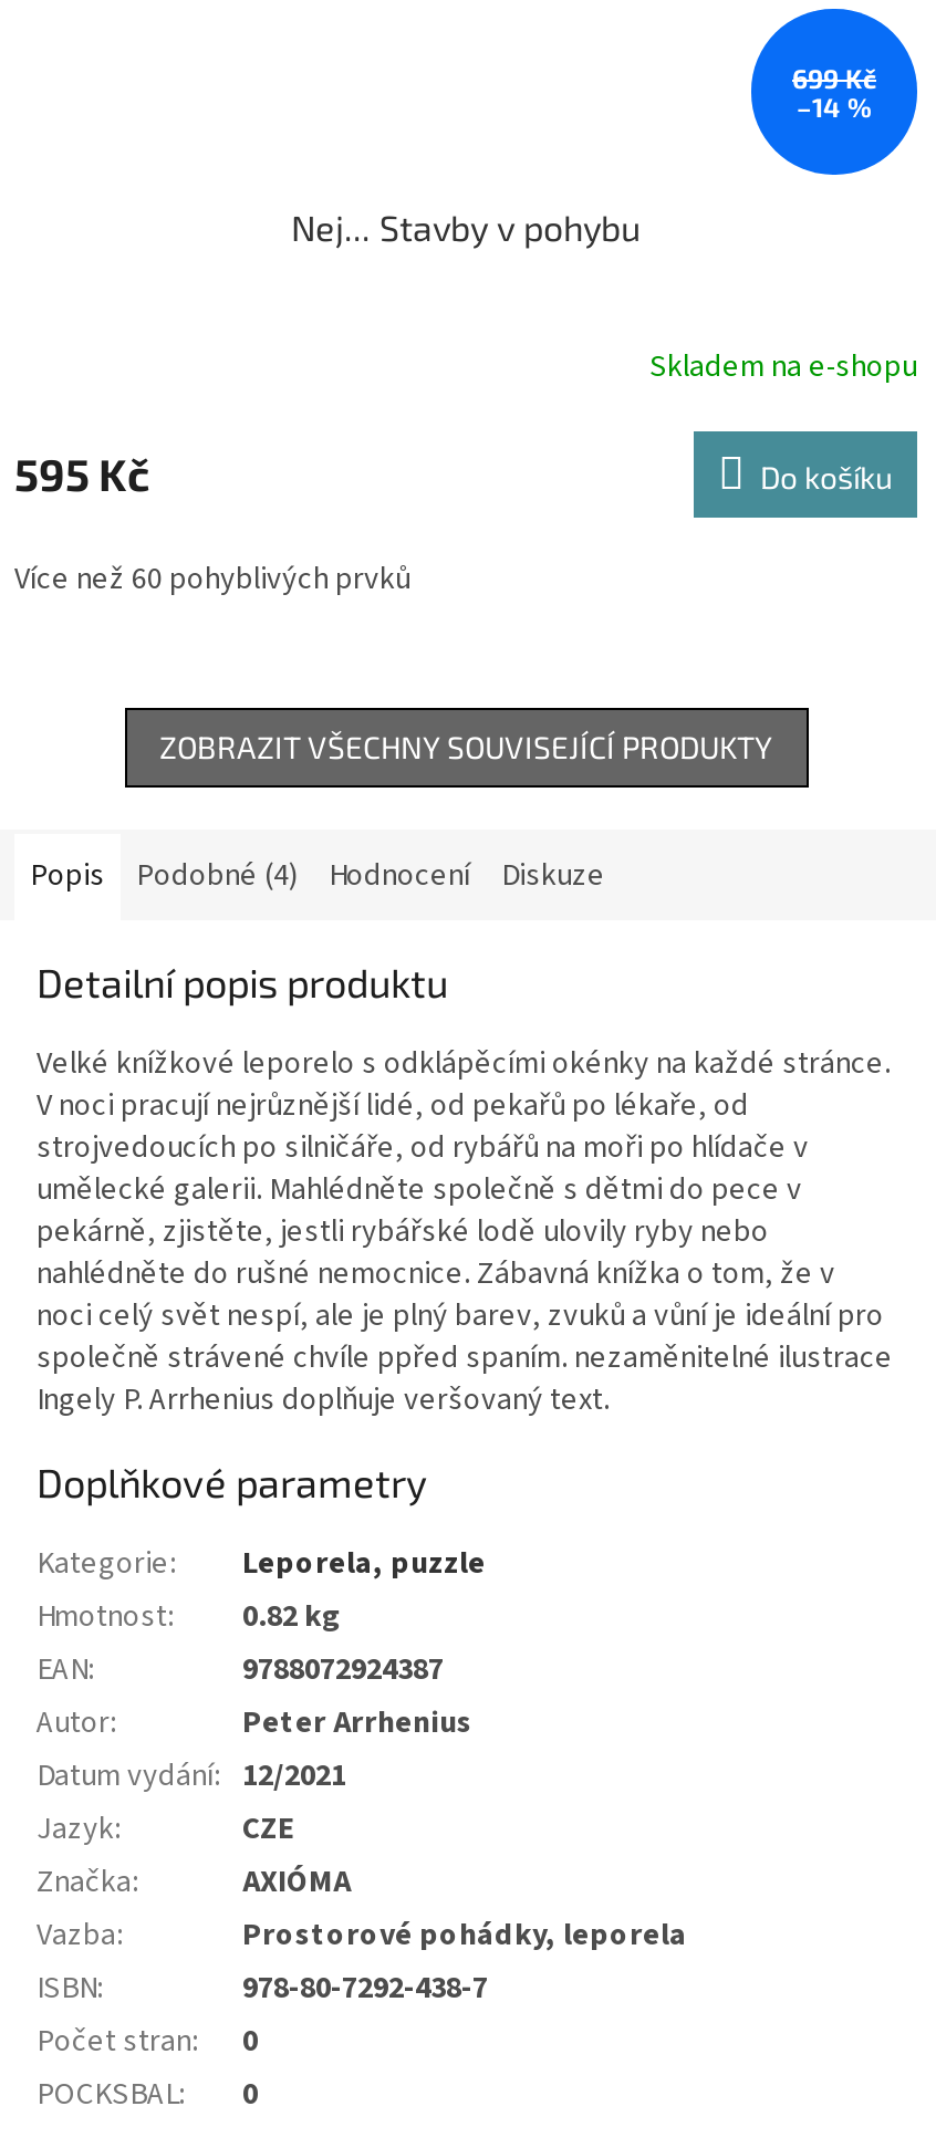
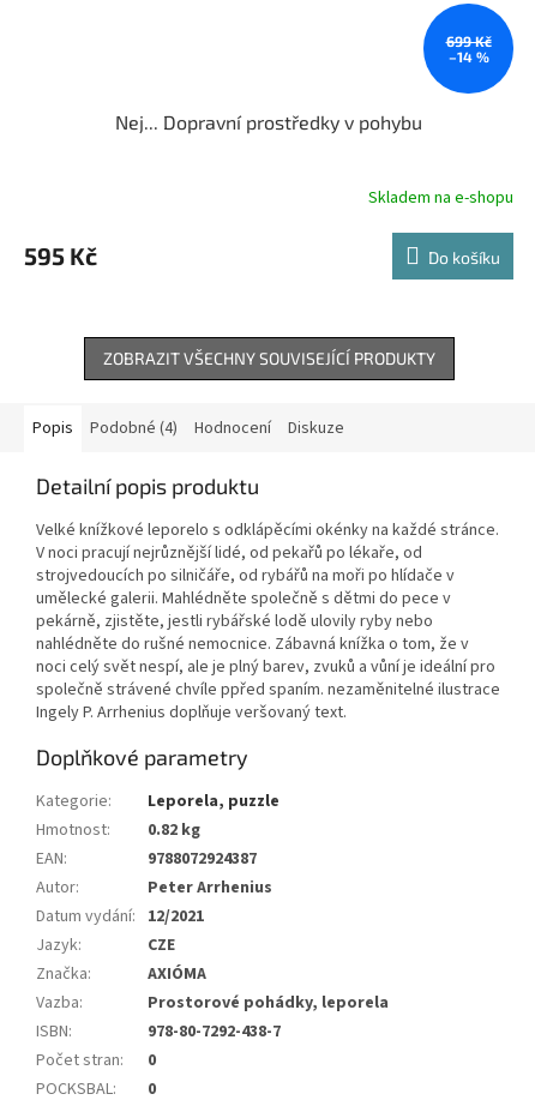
- Nej... Stavby v pohybu
+ Nej... Dopravní prostředky v pohybu

- Více než 60 pohyblivých prvků
